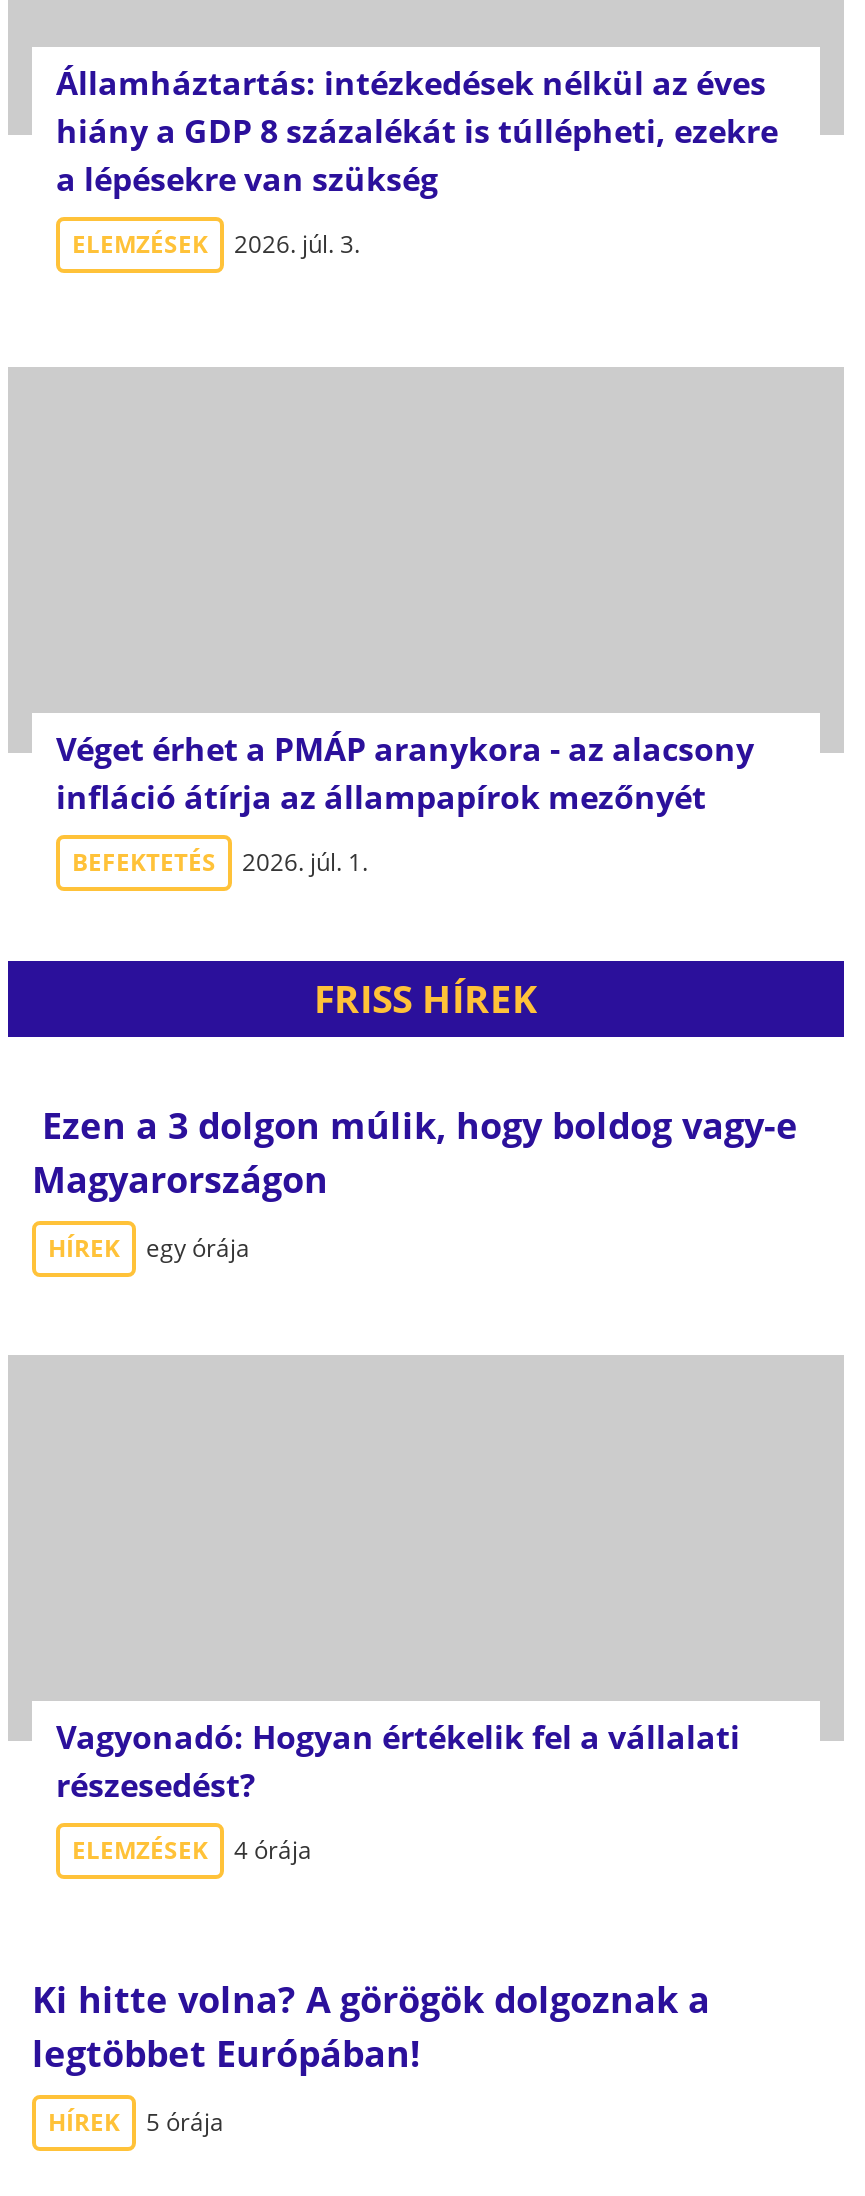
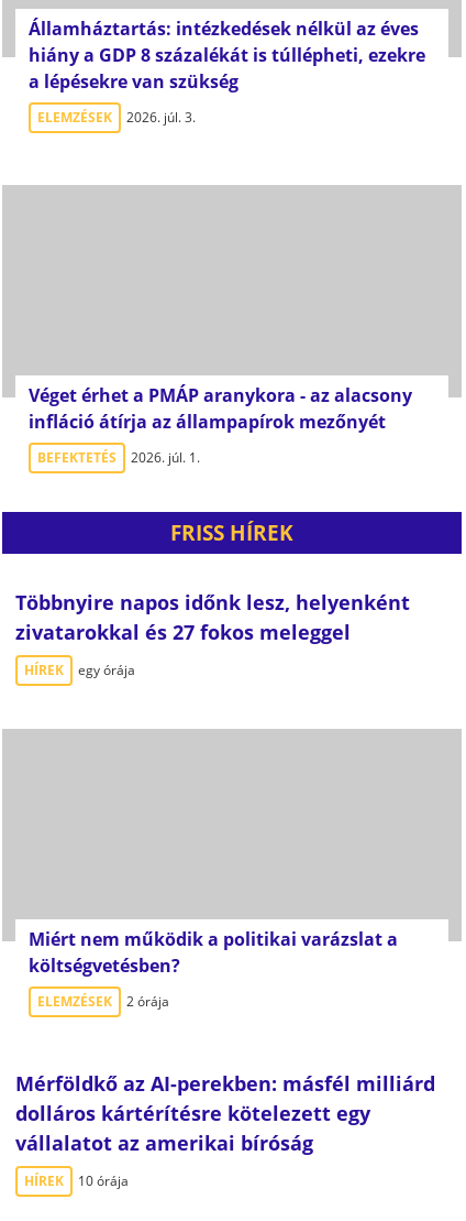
- Ezen a 3 dolgon múlik, hogy boldog vagy-e
- Magyarországon
+ Többnyire napos időnk lesz, helyenként
+ zivatarokkal és 27 fokos meleggel

- Vagyonadó: Hogyan értékelik fel a vállalati
- részesedést?
+ Miért nem működik a politikai varázslat a
+ költségvetésben?

- ELEMZÉSEK 4 órája
+ ELEMZÉSEK 2 órája

- Ki hitte volna? A görögök dolgoznak a
- legtöbbet Európában!
+ Mérföldkő az AI-perekben: másfél milliárd
+ dolláros kártérítésre kötelezett egy
+ vállalatot az amerikai bíróság

- HÍREK 5 órája
+ HÍREK 10 órája
